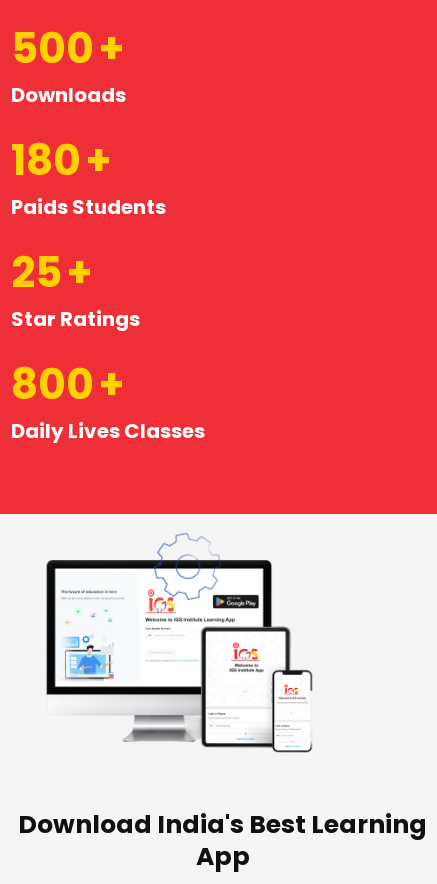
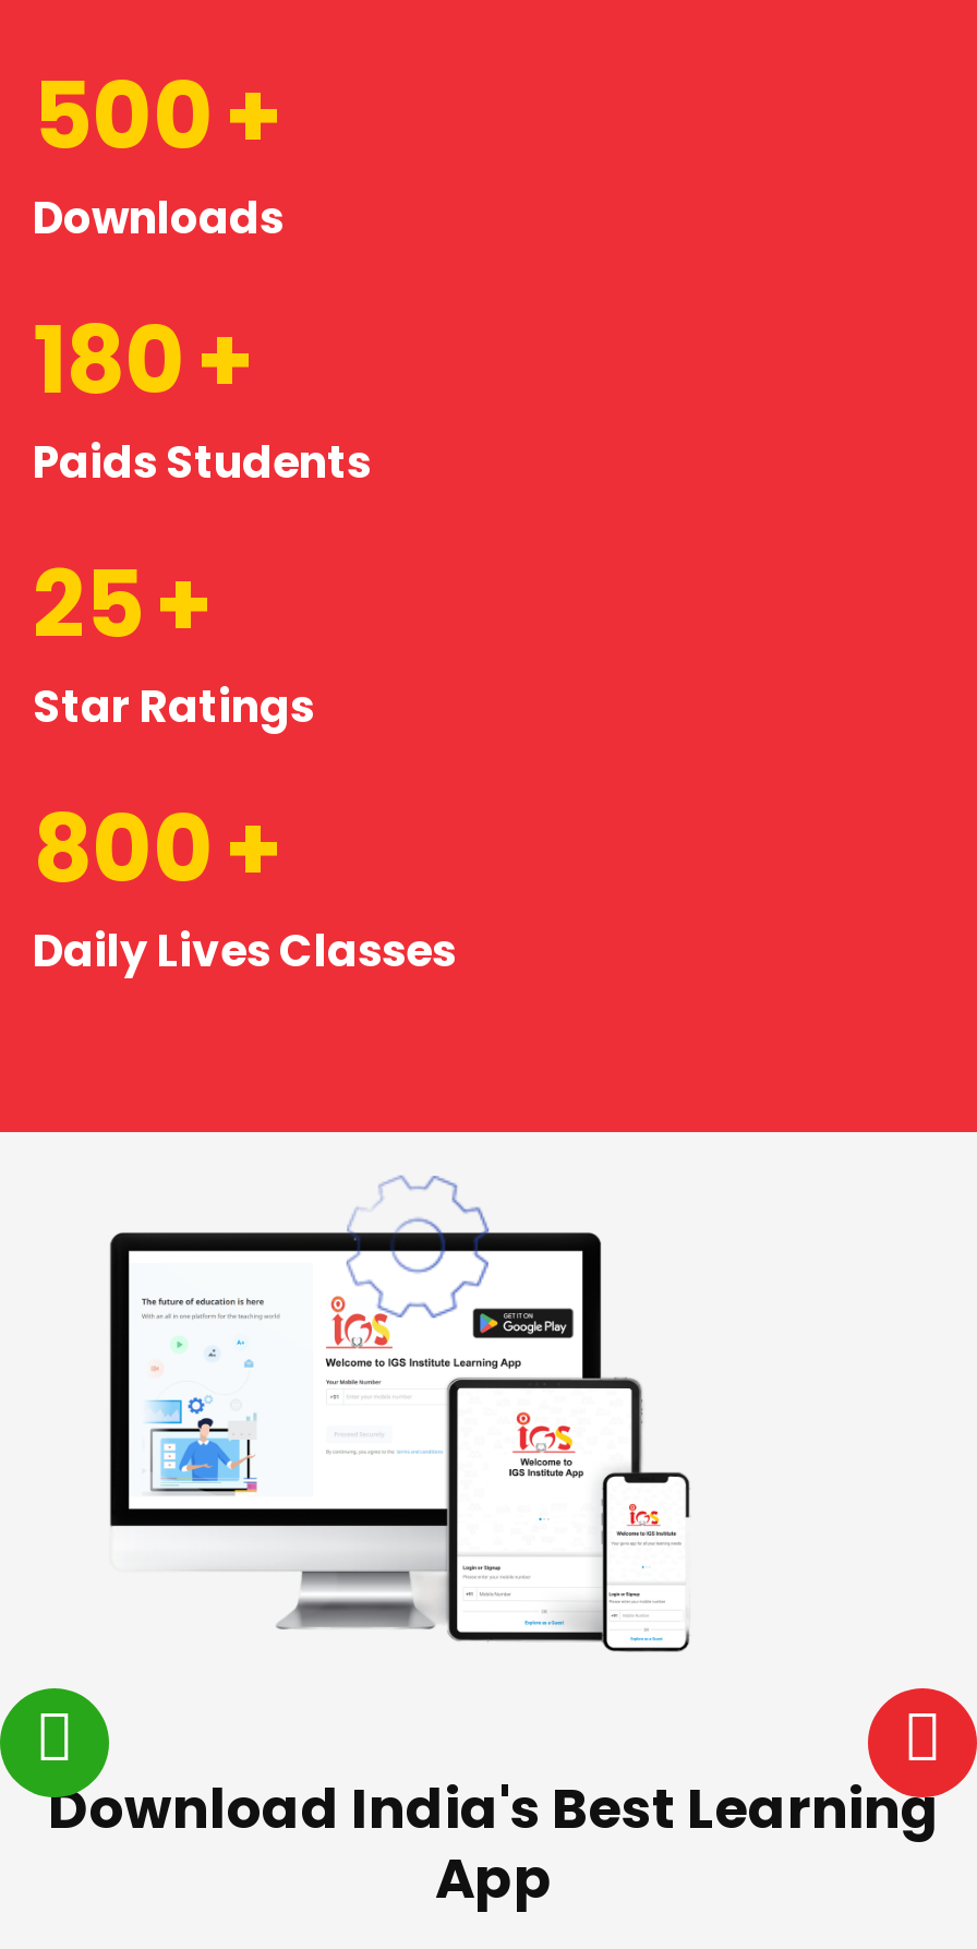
+ [image]

+ [image]
